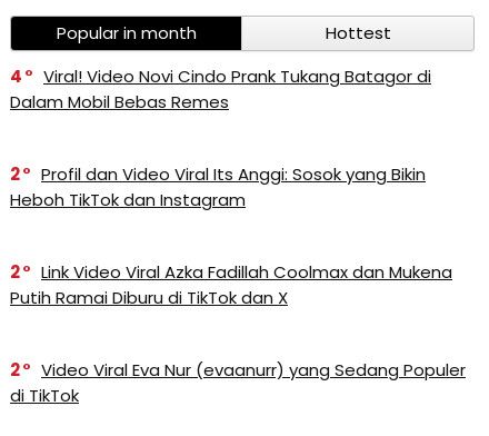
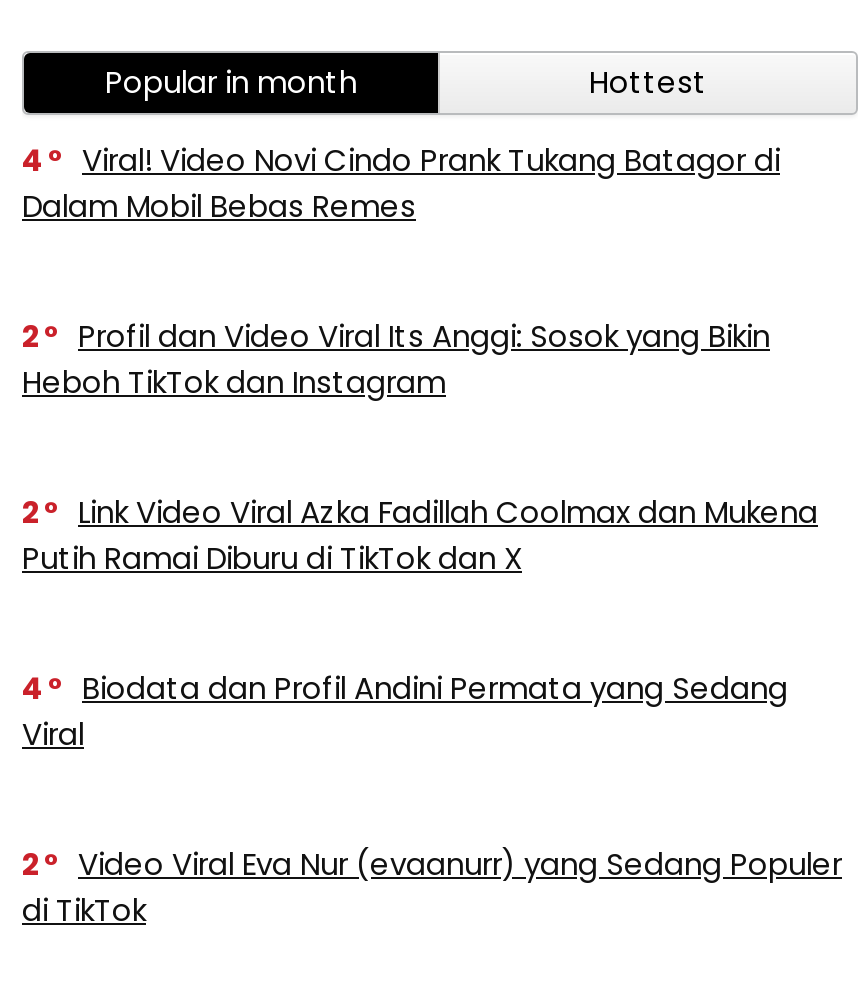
+ 4
+ Biodata dan Profil Andini Permata yang Sedang
+ Viral
